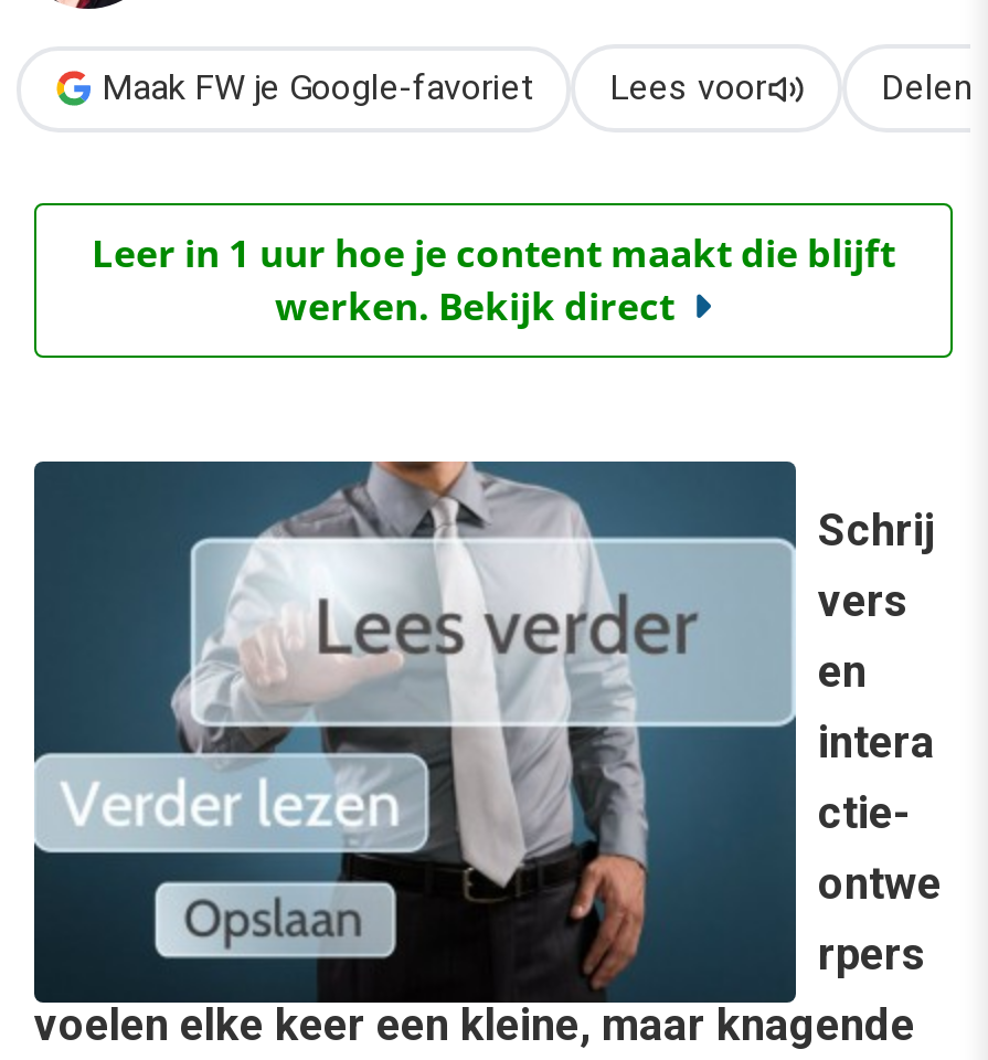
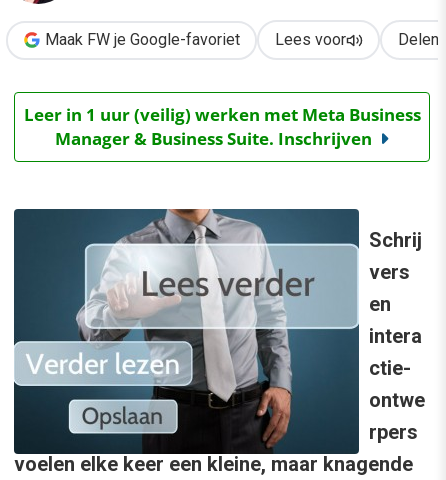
- Leer in 1 uur hoe je content maakt die blijft
- werken. Bekijk direct
+ Leer in 1 uur (veilig) werken met Meta Business
+ Manager & Business Suite. Inschrijven
